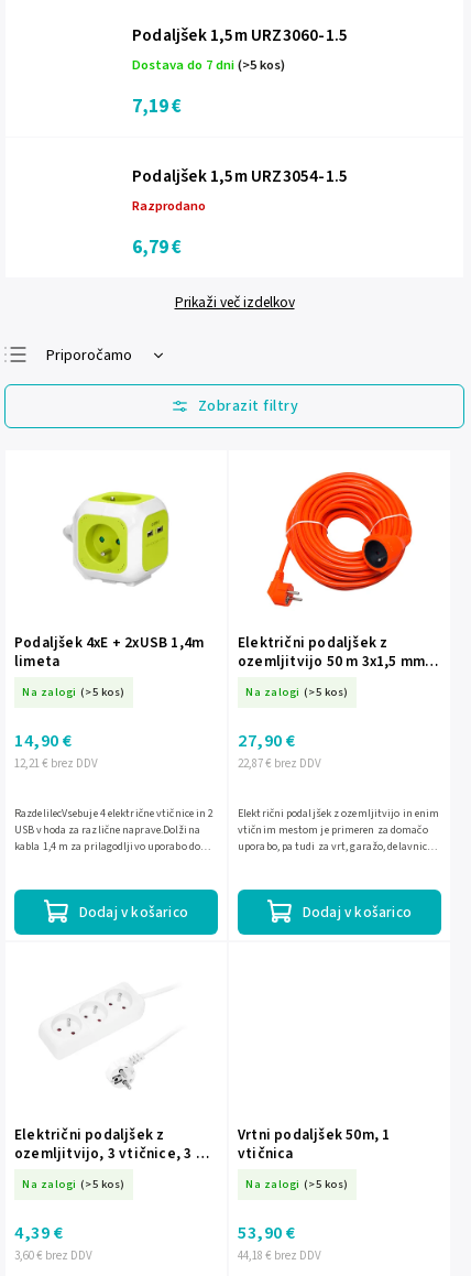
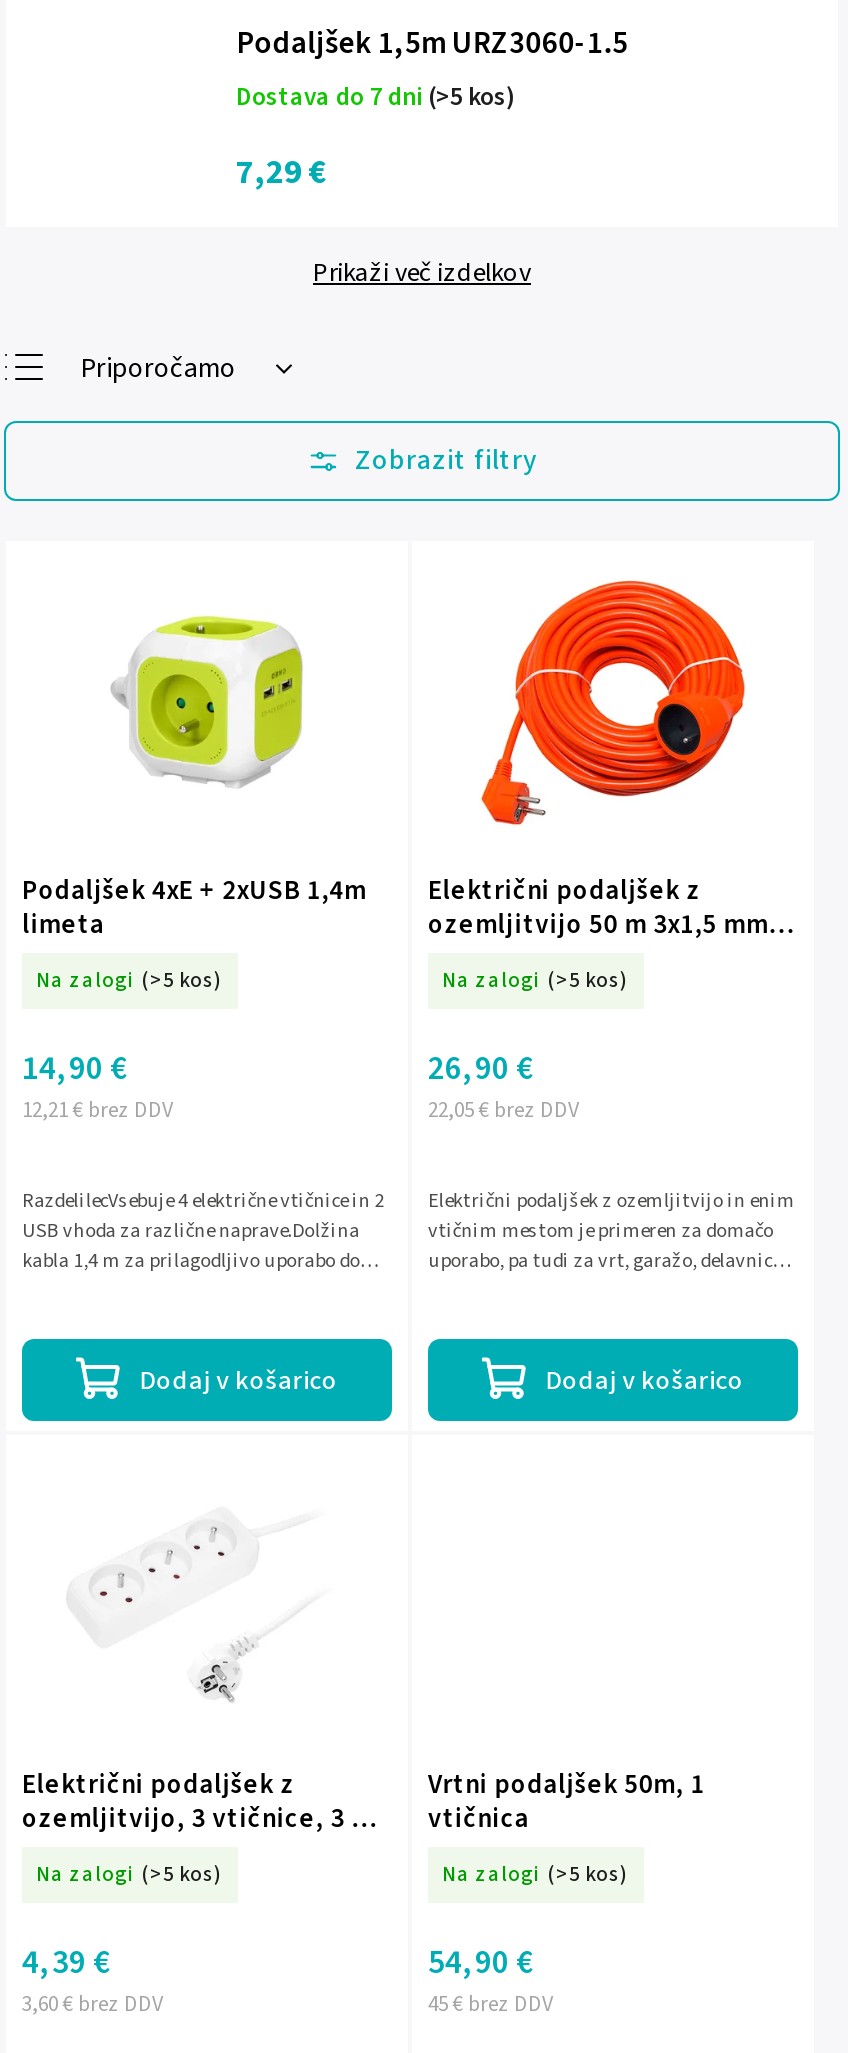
- 7,19 €
- Podaljšek 1,5m URZ3054-1.5
- Razprodano
- 6,79 €
+ 7,29 €

- 27,90 €
+ 26,90 €

- 22,87 € brez DDV
+ 22,05 € brez DDV

- 53,90 €
+ 54,90 €

- 44,18 € brez DDV
+ 45 € brez DDV
